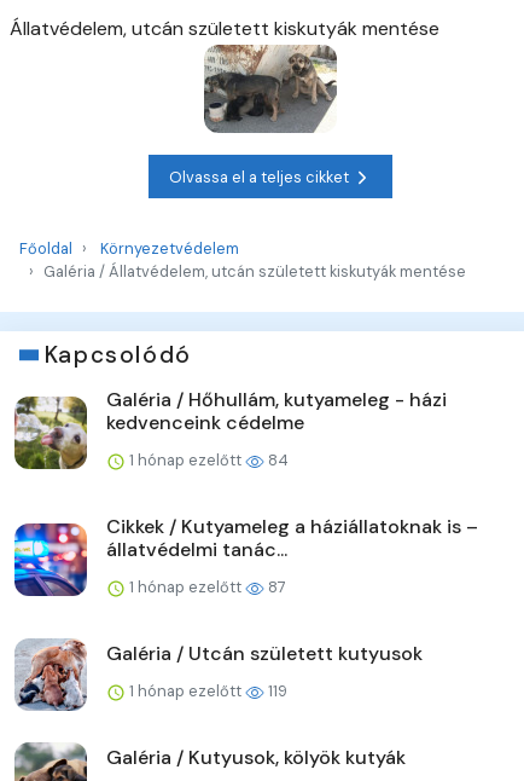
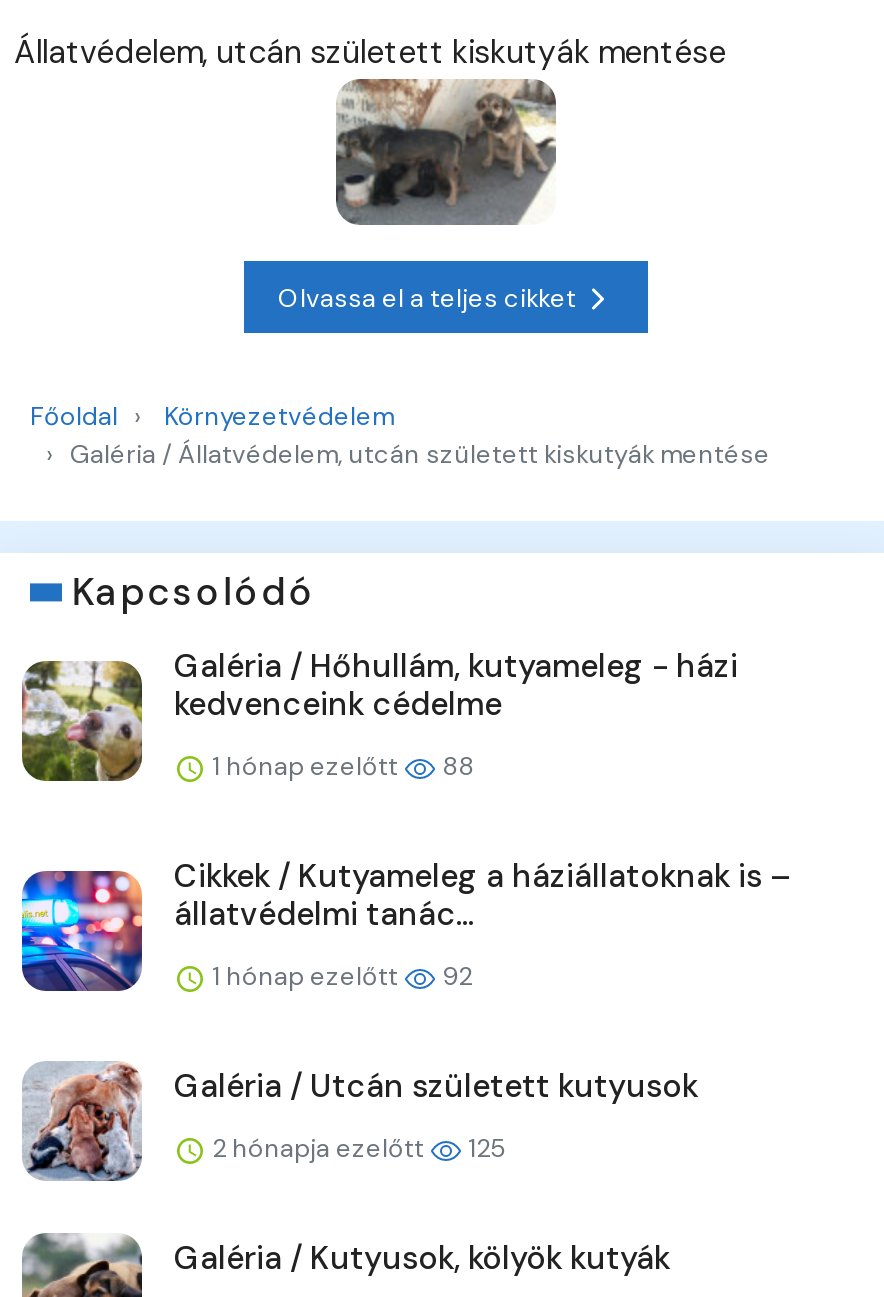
- 1 hónap ezelőtt 84
+ 1 hónap ezelőtt 88

- 1 hónap ezelőtt 87
+ 1 hónap ezelőtt 92

- 1 hónap ezelőtt
+ 2 hónapja ezelőtt

- 119
+ 125
